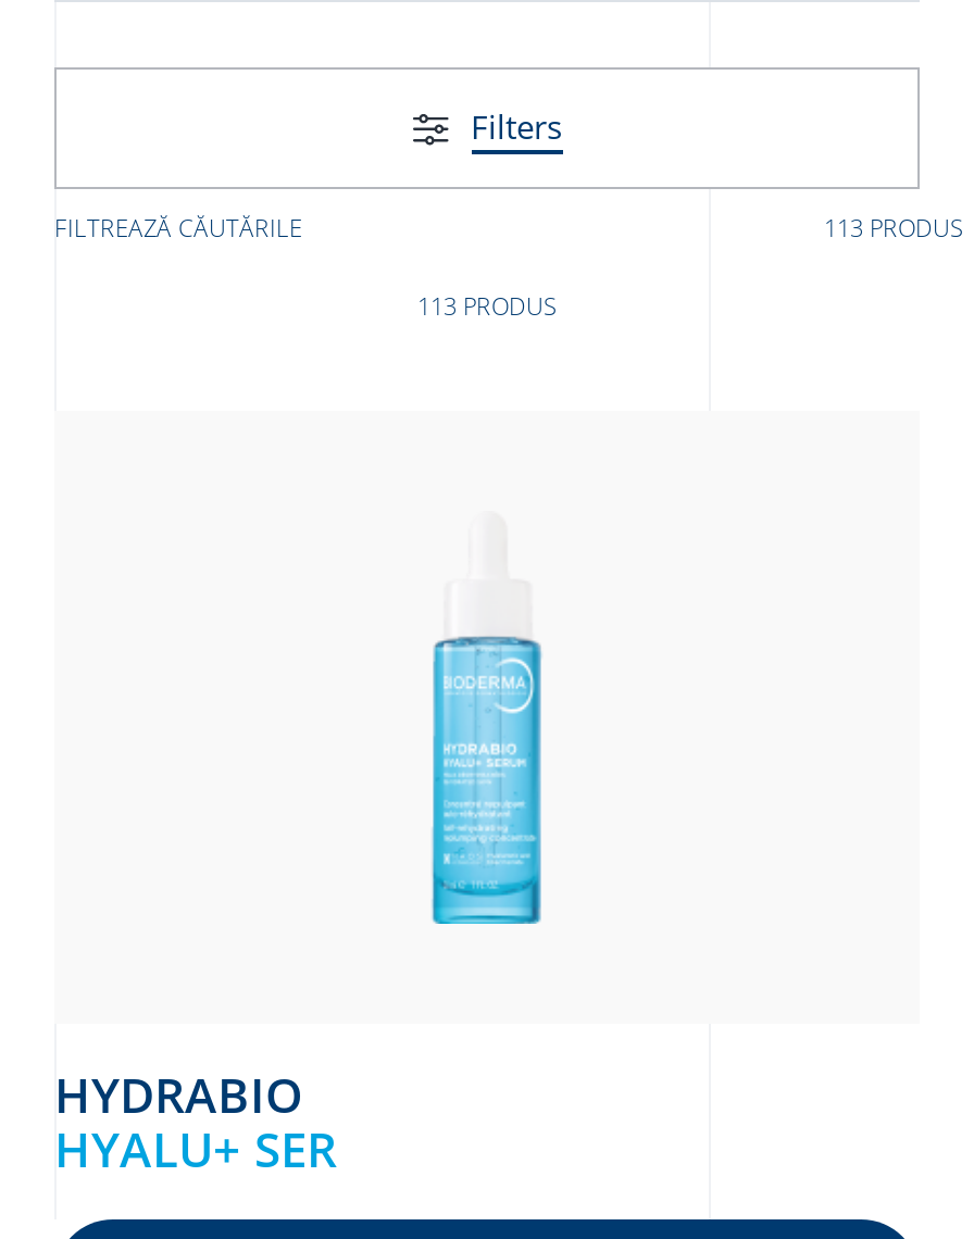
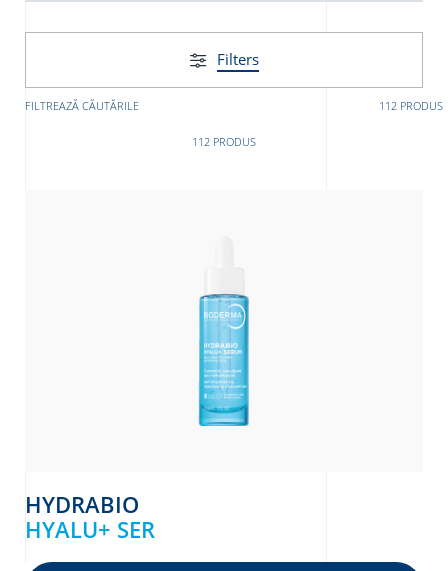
- 113 PRODUS
+ 112 PRODUS

- 113 PRODUS
+ 112 PRODUS
